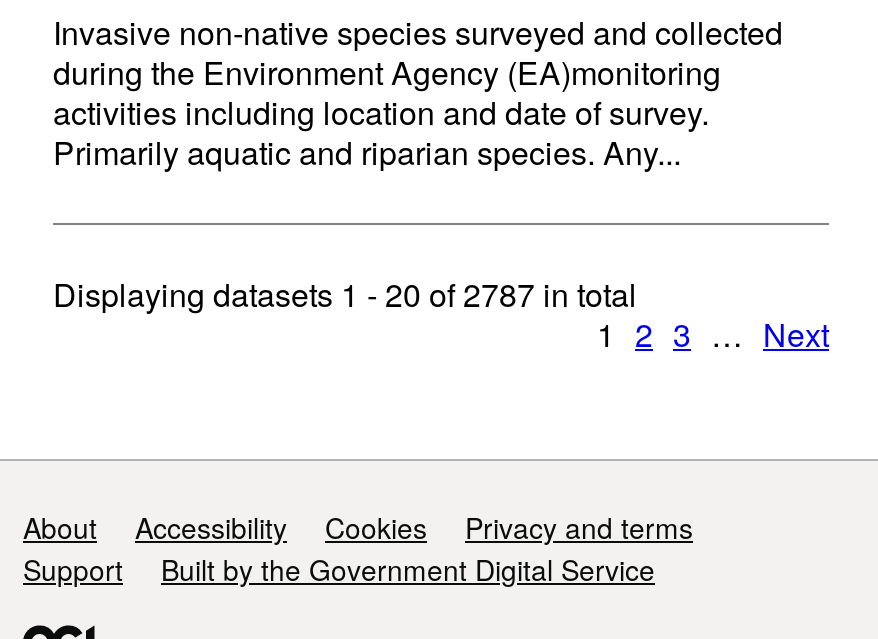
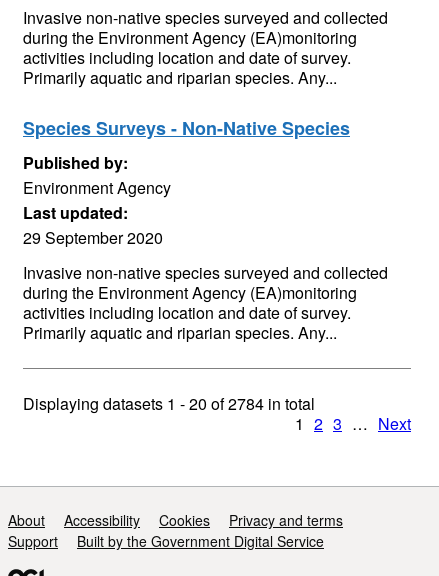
- Displaying datasets 1 - 20 of 2787 in total
+ Species Surveys - Non-Native Species
+ Published by:
+ Environment Agency
+ Last updated:
+ 29 September 2020
+ Invasive non-native species surveyed and collected
+ during the Environment Agency (EA)monitoring
+ activities including location and date of survey.
+ Primarily aquatic and riparian species. Any...
+ Displaying datasets 1 - 20 of 2784 in total
